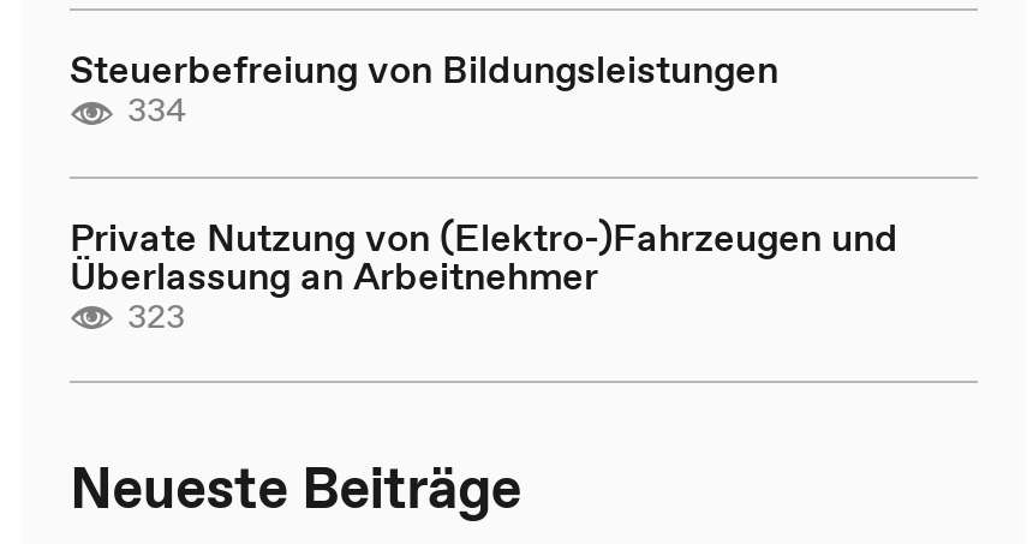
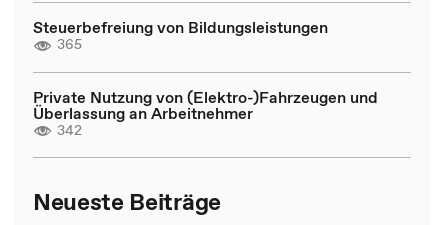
- 334
+ 365

- 323
+ 342
